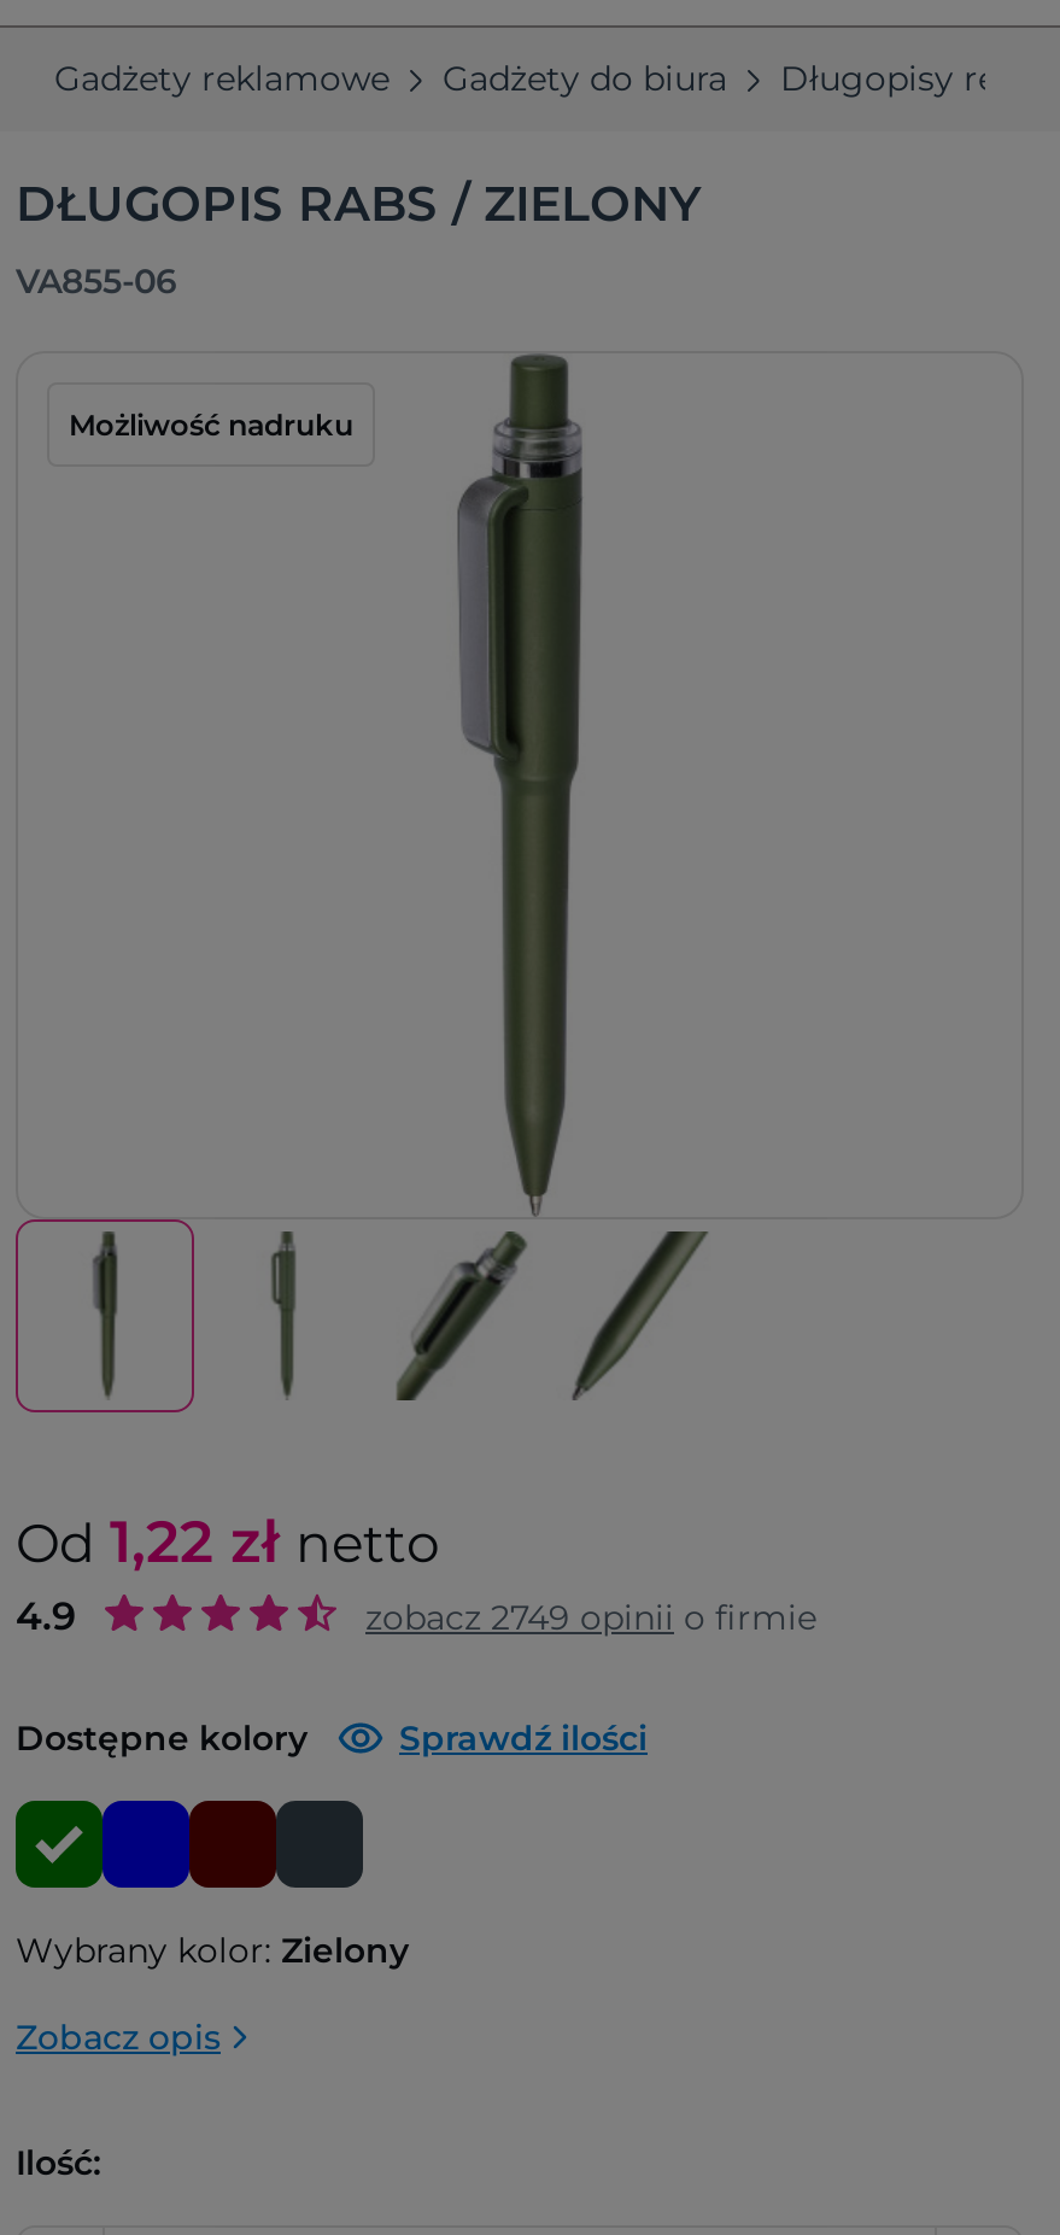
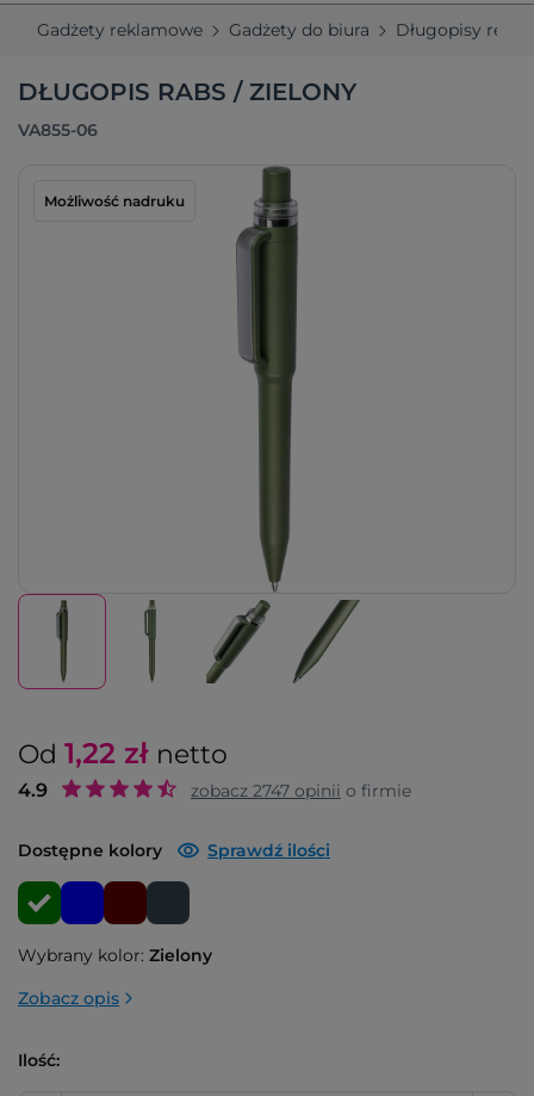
- zobacz 2749 opinii o firmie
+ zobacz 2747 opinii o firmie
